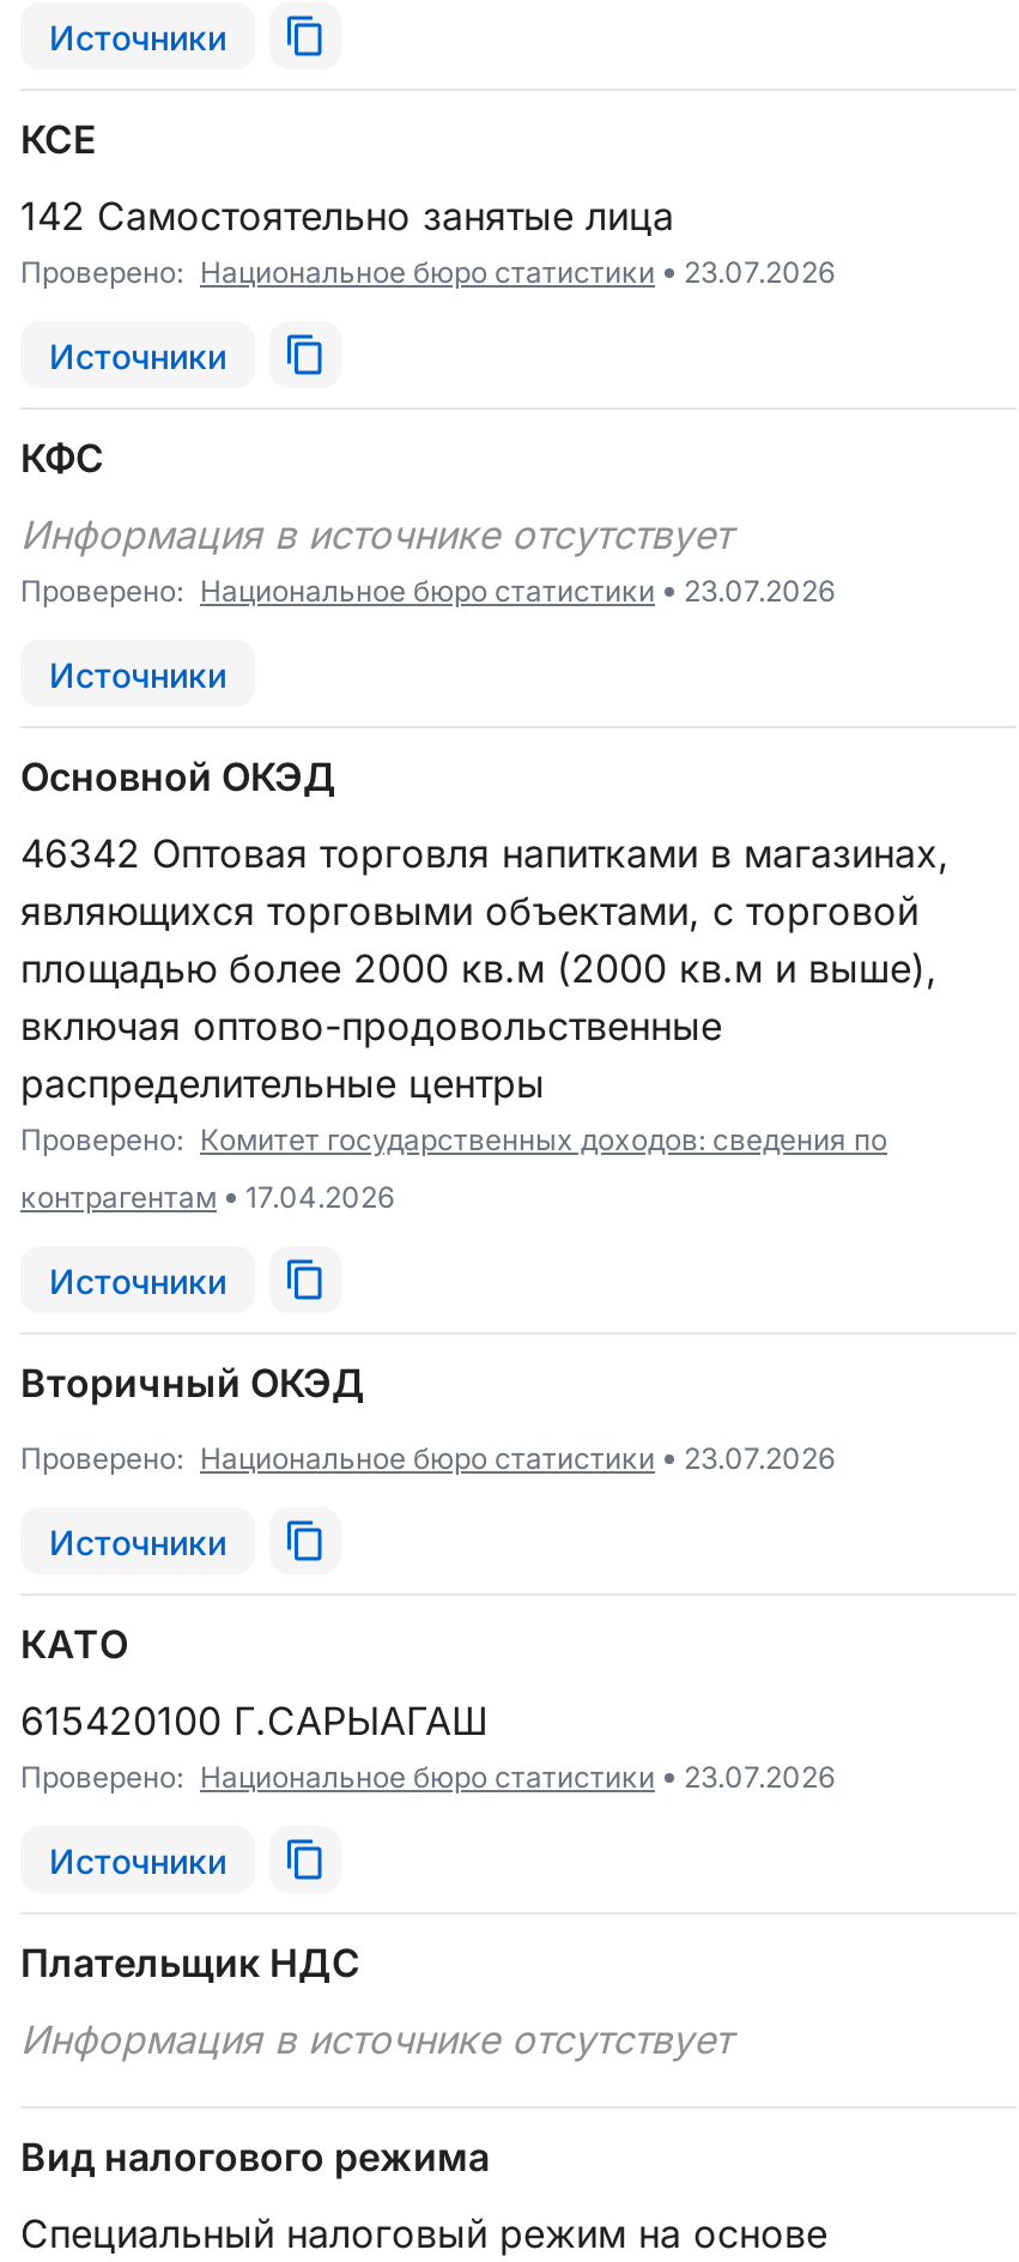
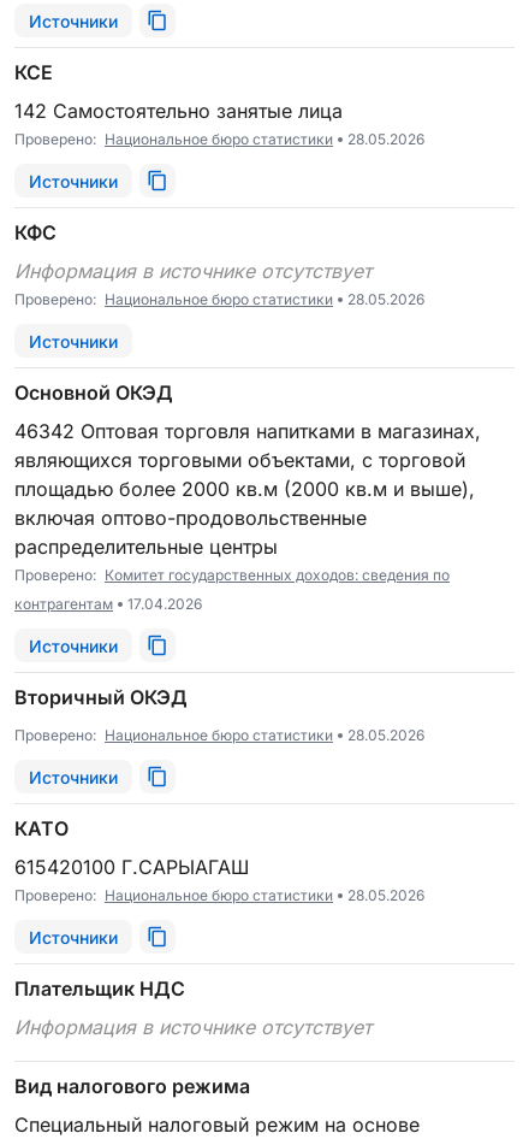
- Проверено: Национальное бюро статистики 23.07.2026
+ Проверено: Национальное бюро статистики 28.05.2026

- Проверено: Национальное бюро статистики 23.07.2026
+ Проверено: Национальное бюро статистики 28.05.2026

- Проверено: Национальное бюро статистики 23.07.2026
+ Проверено: Национальное бюро статистики 28.05.2026

- Проверено: Национальное бюро статистики 23.07.2026
+ Проверено: Национальное бюро статистики 28.05.2026
